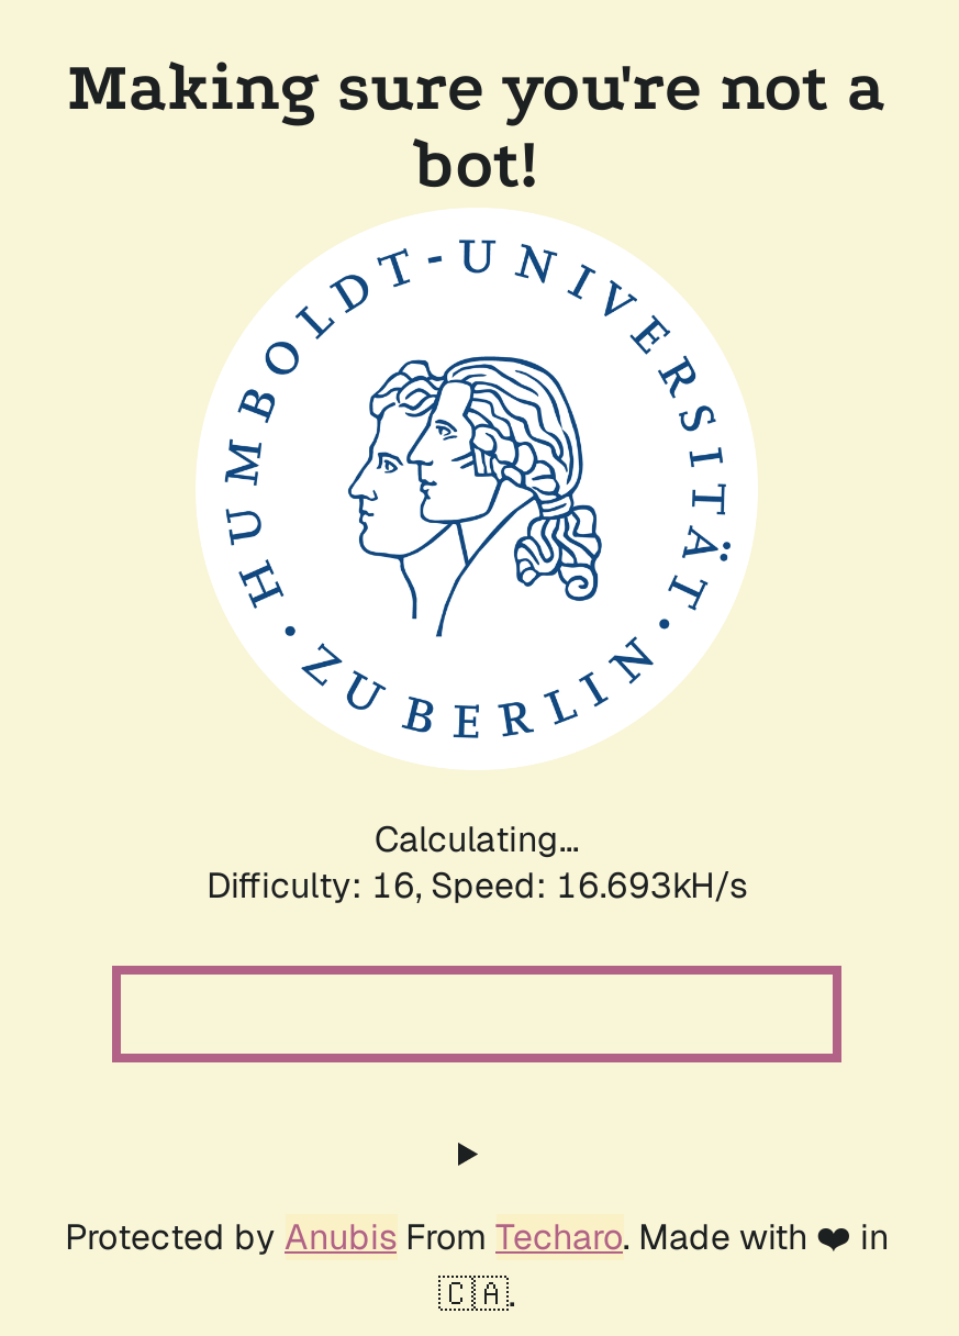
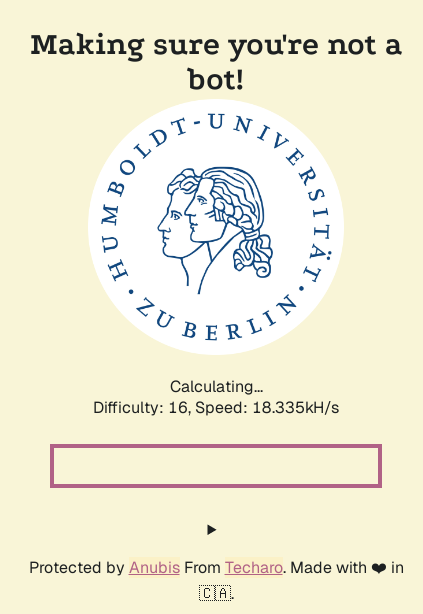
- Difficulty: 16, Speed: 16.693kH/s
+ Difficulty: 16, Speed: 18.335kH/s
